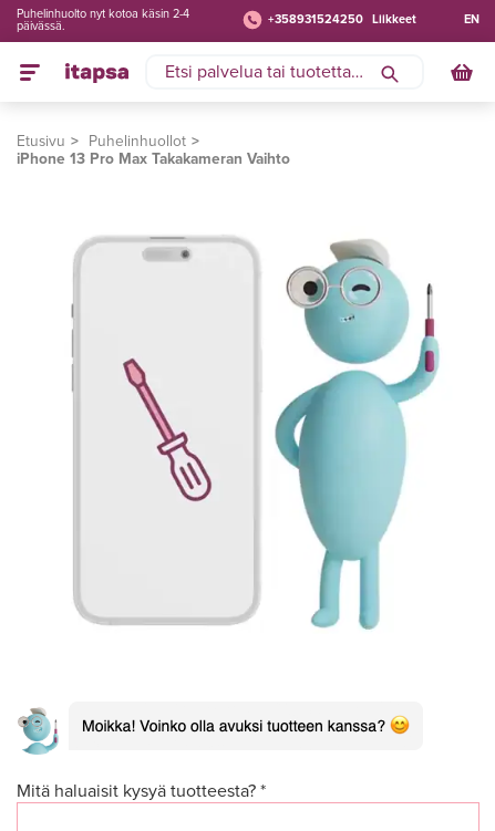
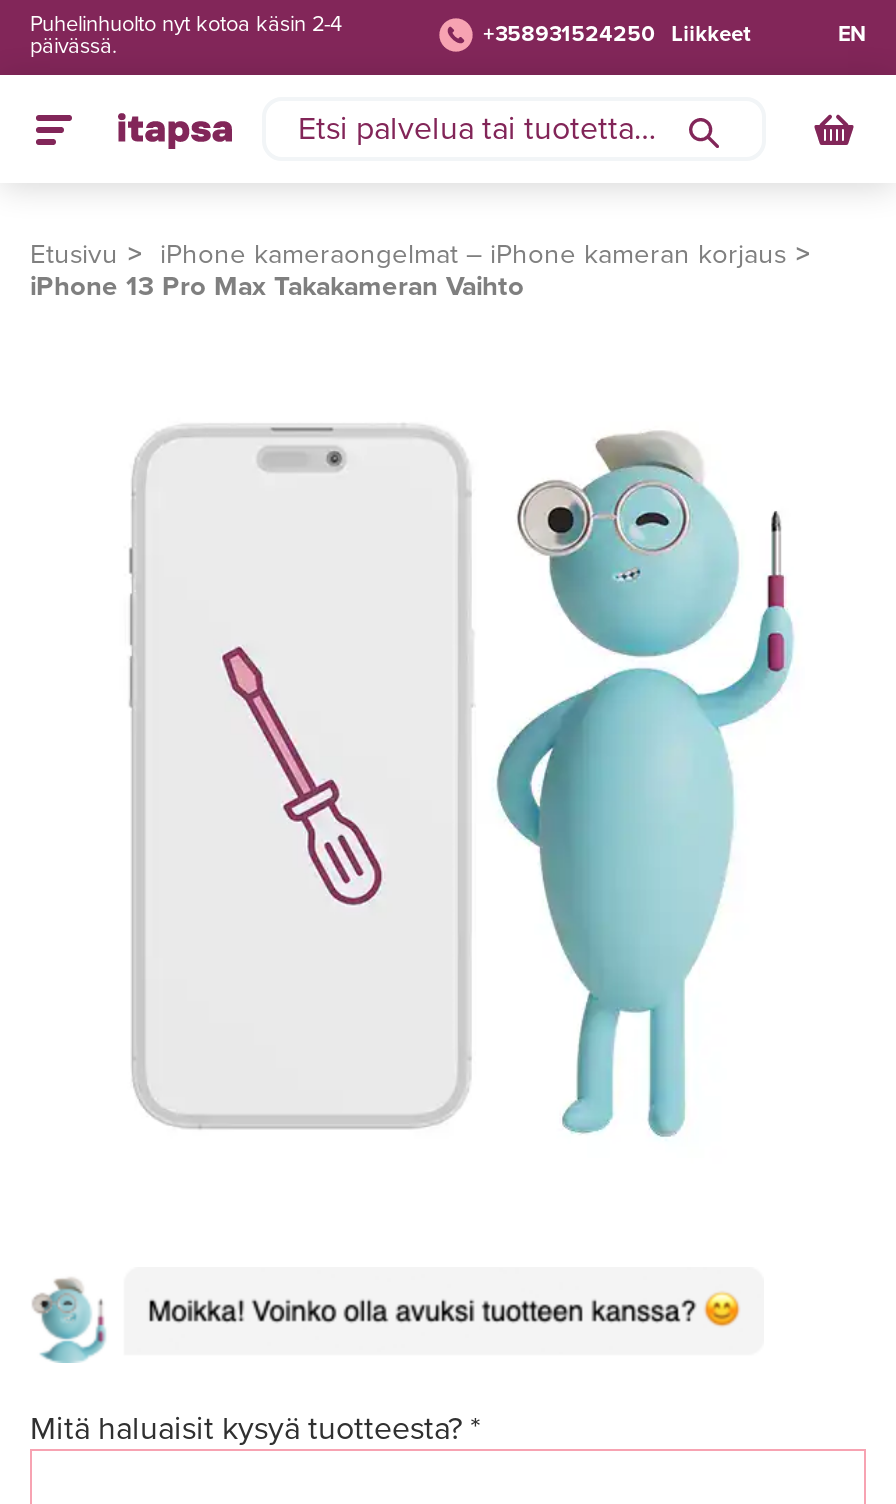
- Puhelinhuollot
+ iPhone kameraongelmat – iPhone kameran korjaus
